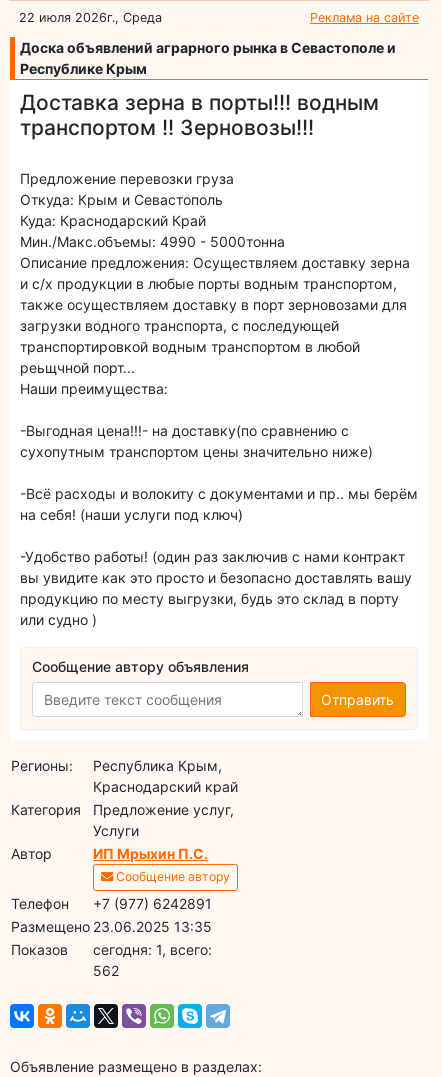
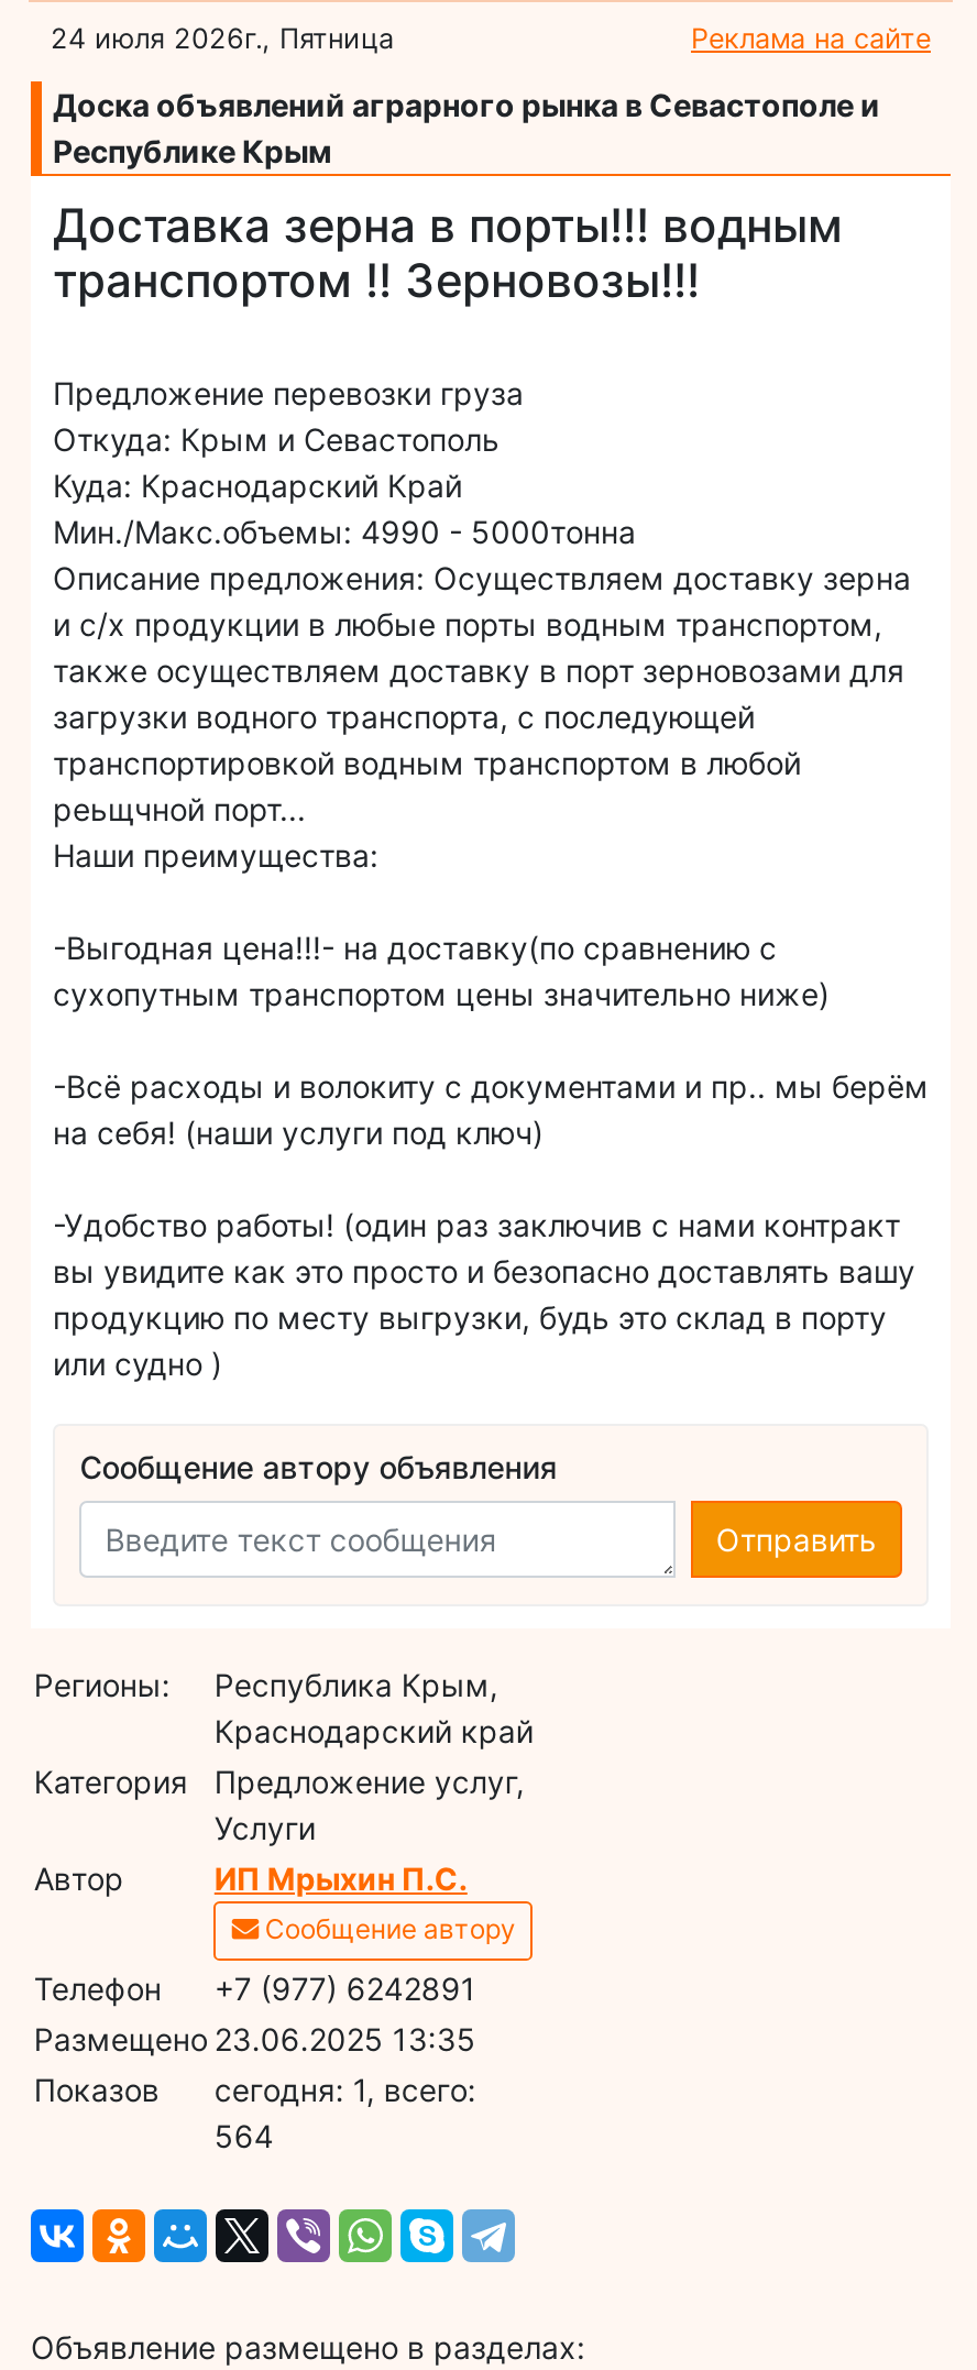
- 22 июля 2026г., Среда
+ 24 июля 2026г., Пятница

- 562
+ 564
